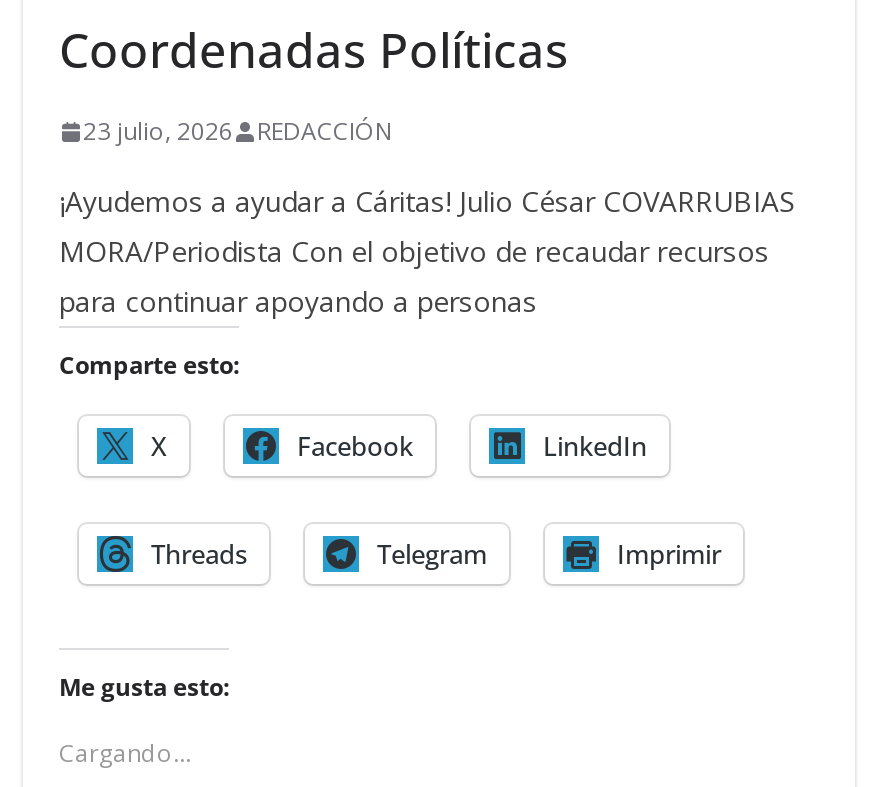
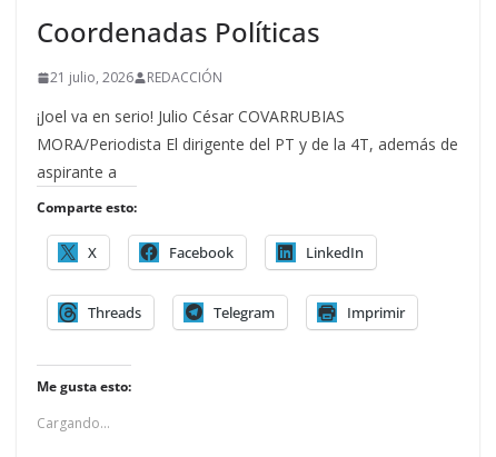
- 23 julio, 2026 REDACCIÓN
+ 21 julio, 2026 REDACCIÓN

- ¡Ayudemos a ayudar a Cáritas! Julio César COVARRUBIAS
- MORA/Periodista Con el objetivo de recaudar recursos
- para continuar apoyando a personas
+ ¡Joel va en serio! Julio César COVARRUBIAS
+ MORA/Periodista El dirigente del PT y de la 4T, además de
+ aspirante a
